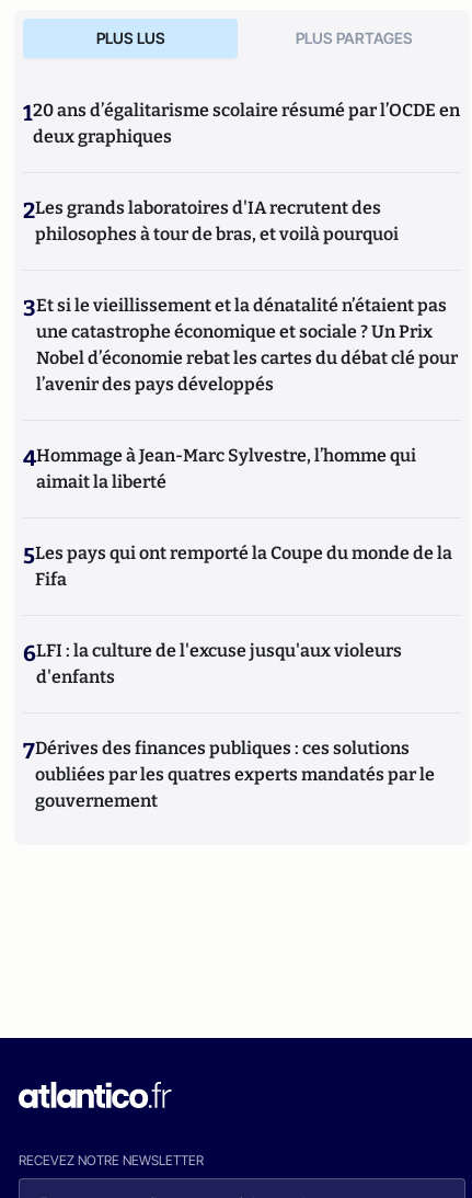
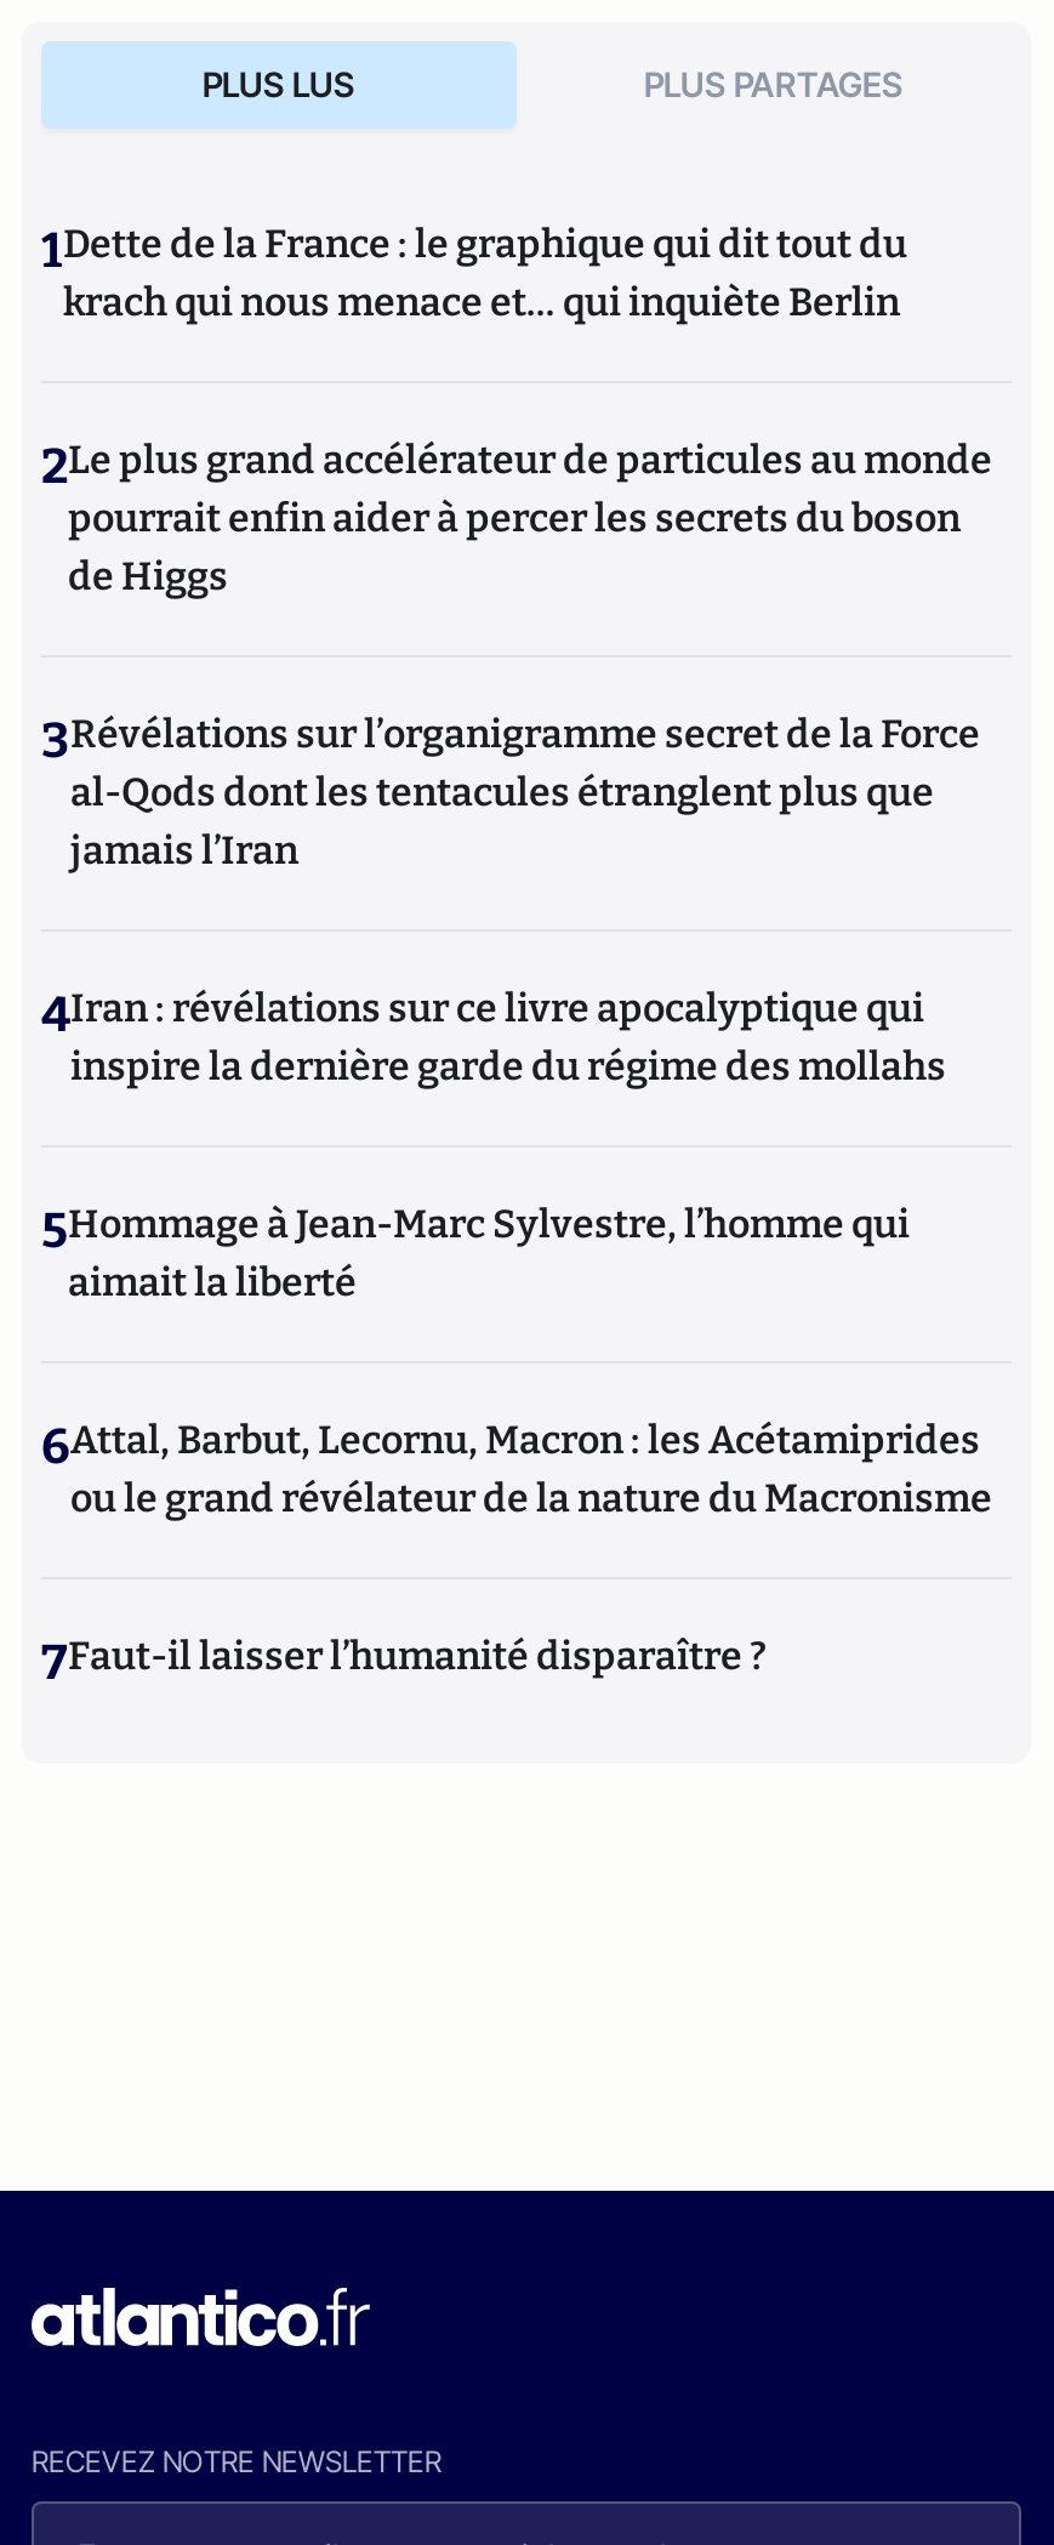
- 120 ans d’égalitarisme scolaire résumé par l’OCDE en
- deux graphiques
- 2Les grands laboratoires d'IA recrutent des
- philosophes à tour de bras, et voilà pourquoi
- 3Et si le vieillissement et la dénatalité n’étaient pas
- une catastrophe économique et sociale ? Un Prix
- Nobel d’économie rebat les cartes du débat clé pour
- l’avenir des pays développés
- 4Hommage à Jean-Marc Sylvestre, l’homme qui
+ 1Dette de la France : le graphique qui dit tout du
+ krach qui nous menace et… qui inquiète Berlin
+ 2Le plus grand accélérateur de particules au monde
+ pourrait enfin aider à percer les secrets du boson
+ de Higgs
+ 3Révélations sur l’organigramme secret de la Force
+ al-Qods dont les tentacules étranglent plus que
+ jamais l’Iran
+ 4Iran : révélations sur ce livre apocalyptique qui
+ inspire la dernière garde du régime des mollahs
+ 5Hommage à Jean-Marc Sylvestre, l’homme qui

moved down: aimait la liberté

- 5Les pays qui ont remporté la Coupe du monde de la
- Fifa
- 6LFI : la culture de l'excuse jusqu'aux violeurs
- d'enfants
- 7Dérives des finances publiques : ces solutions
- oubliées par les quatres experts mandatés par le
- gouvernement
+ 6Attal, Barbut, Lecornu, Macron : les Acétamiprides
+ ou le grand révélateur de la nature du Macronisme
+ 7Faut-il laisser l’humanité disparaître ?
